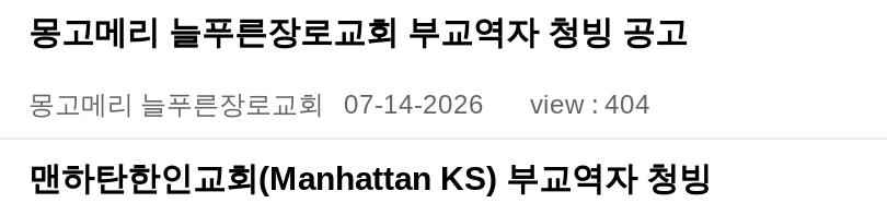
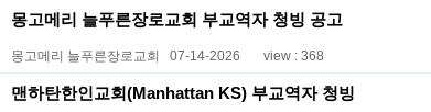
- 몽고메리 늘푸른장로교회 07-14-2026 view : 404
+ 몽고메리 늘푸른장로교회 07-14-2026 view : 368
